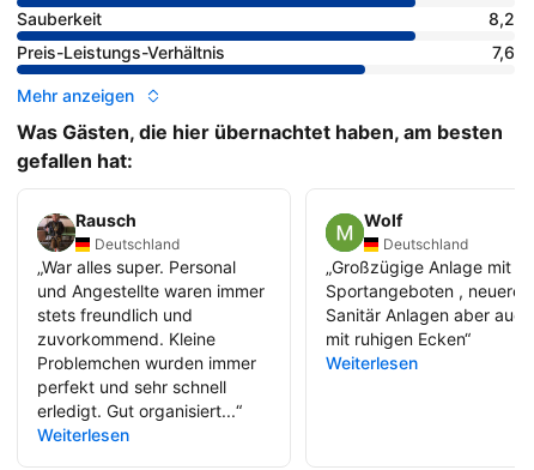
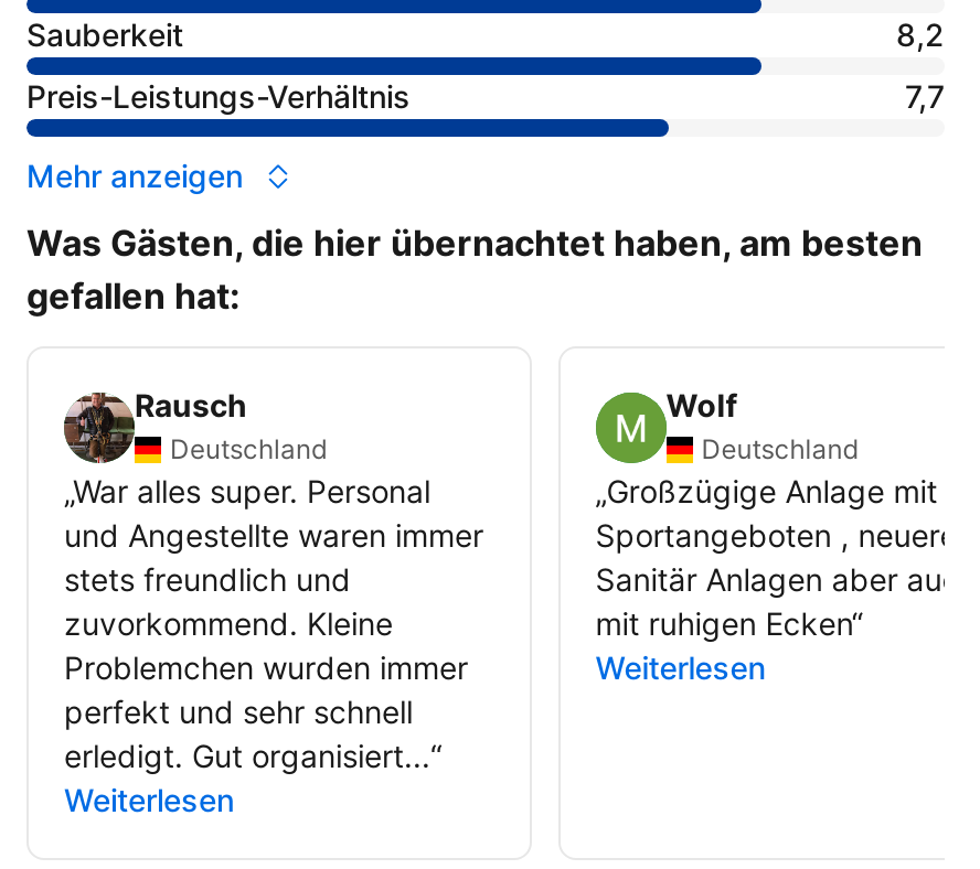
- 7,6
+ 7,7
